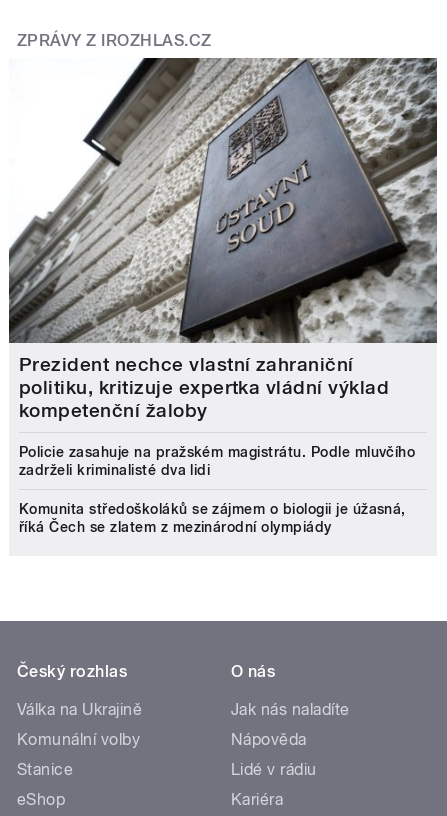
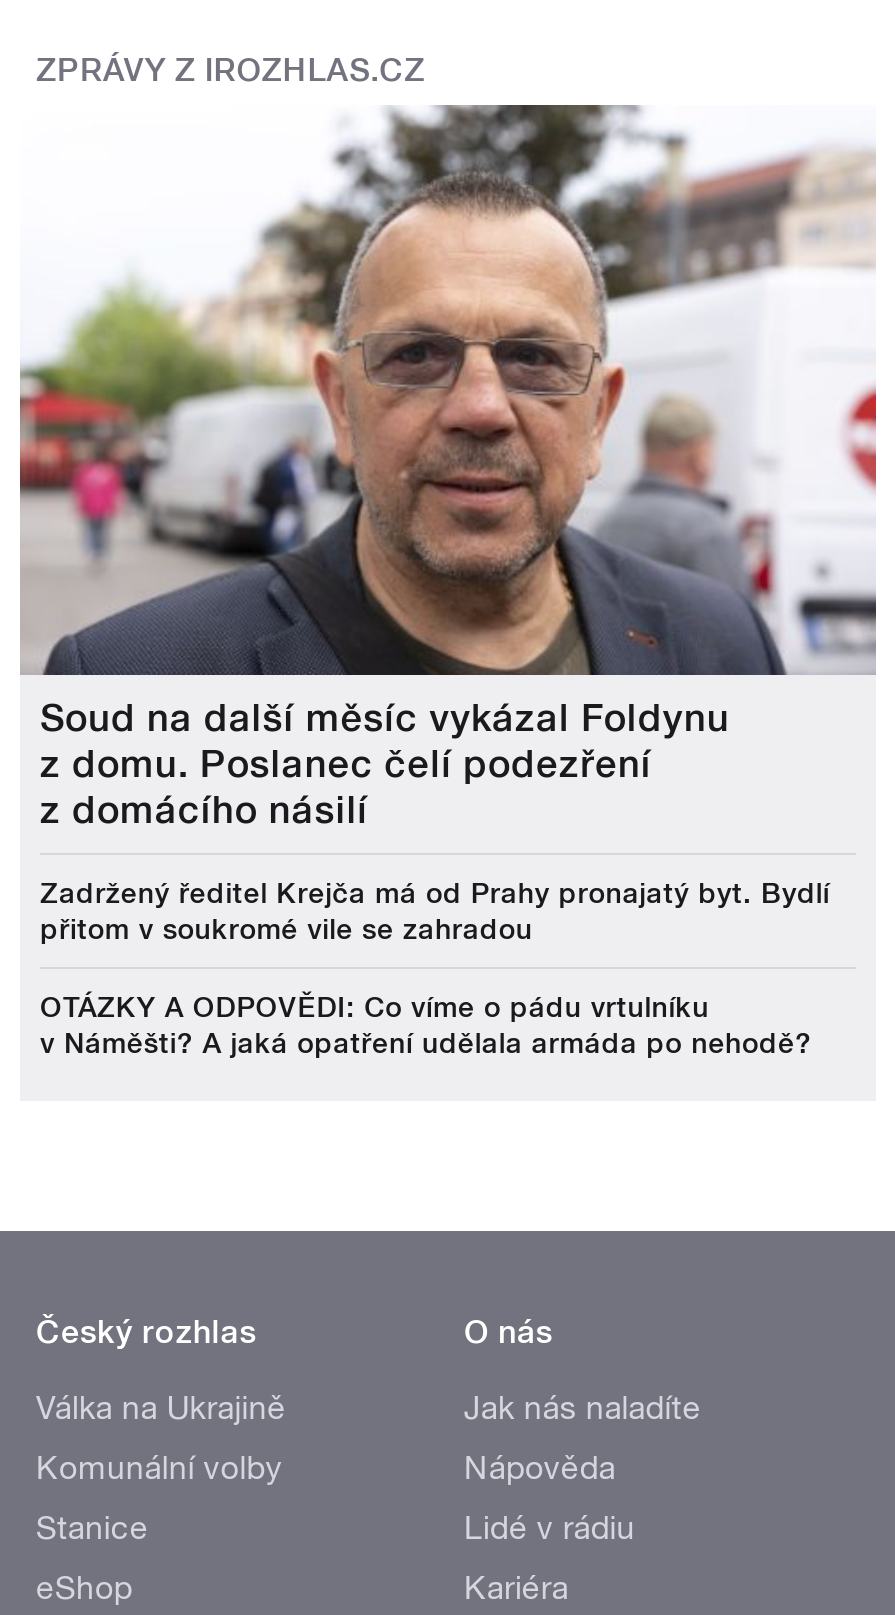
- [image]
- Prezident nechce vlastní zahraniční
- politiku, kritizuje expertka vládní výklad
- kompetenční žaloby
+ [image]
+ Soud na další měsíc vykázal Foldynu
+ z domu. Poslanec čelí podezření
+ z domácího násilí

- Policie zasahuje na pražském magistrátu. Podle mluvčího
- zadrželi kriminalisté dva lidi
+ Zadržený ředitel Krejča má od Prahy pronajatý byt. Bydlí
+ přitom v soukromé vile se zahradou

- Komunita středoškoláků se zájmem o biologii je úžasná,
- říká Čech se zlatem z mezinárodní olympiády
+ OTÁZKY A ODPOVĚDI: Co víme o pádu vrtulníku
+ v Náměšti? A jaká opatření udělala armáda po nehodě?
